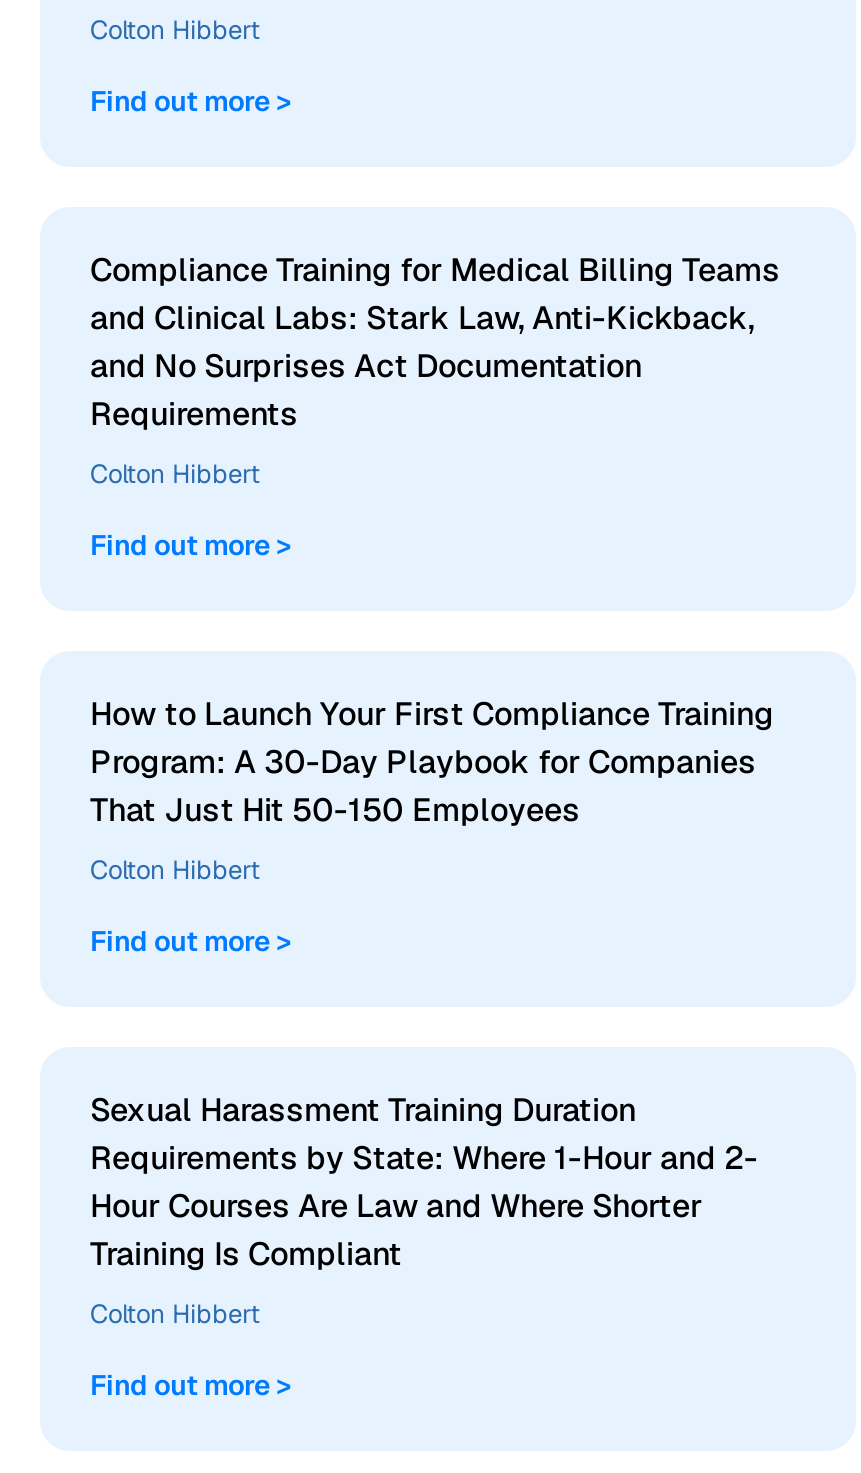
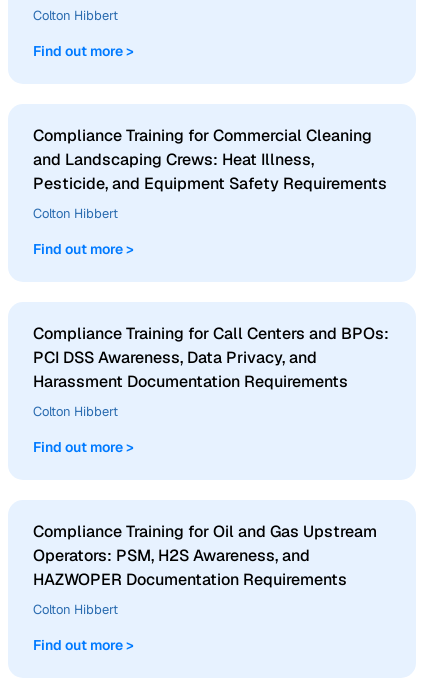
- Compliance Training for Medical Billing Teams
- and Clinical Labs: Stark Law, Anti-Kickback,
- and No Surprises Act Documentation
- Requirements
+ Compliance Training for Commercial Cleaning
+ and Landscaping Crews: Heat Illness,
+ Pesticide, and Equipment Safety Requirements

- How to Launch Your First Compliance Training
- Program: A 30-Day Playbook for Companies
- That Just Hit 50-150 Employees
+ Compliance Training for Call Centers and BPOs:
+ PCI DSS Awareness, Data Privacy, and
+ Harassment Documentation Requirements

- Sexual Harassment Training Duration
- Requirements by State: Where 1-Hour and 2-
- Hour Courses Are Law and Where Shorter
- Training Is Compliant
+ Compliance Training for Oil and Gas Upstream
+ Operators: PSM, H2S Awareness, and
+ HAZWOPER Documentation Requirements
